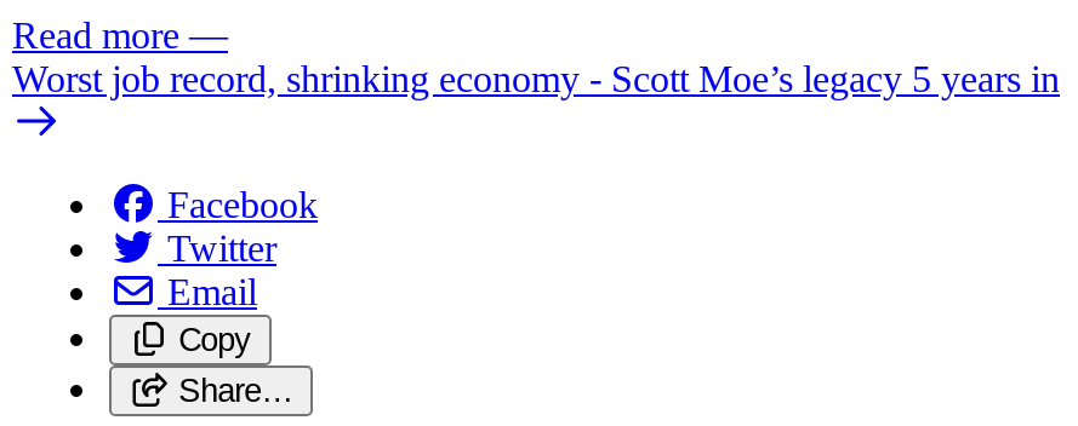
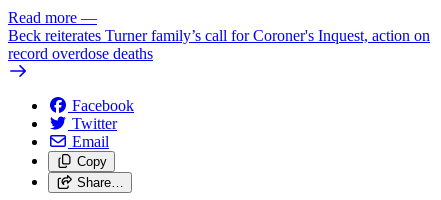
- Worst job record, shrinking economy - Scott Moe’s legacy 5 years in
+ Beck reiterates Turner family’s call for Coroner's Inquest, action on
+ record overdose deaths
